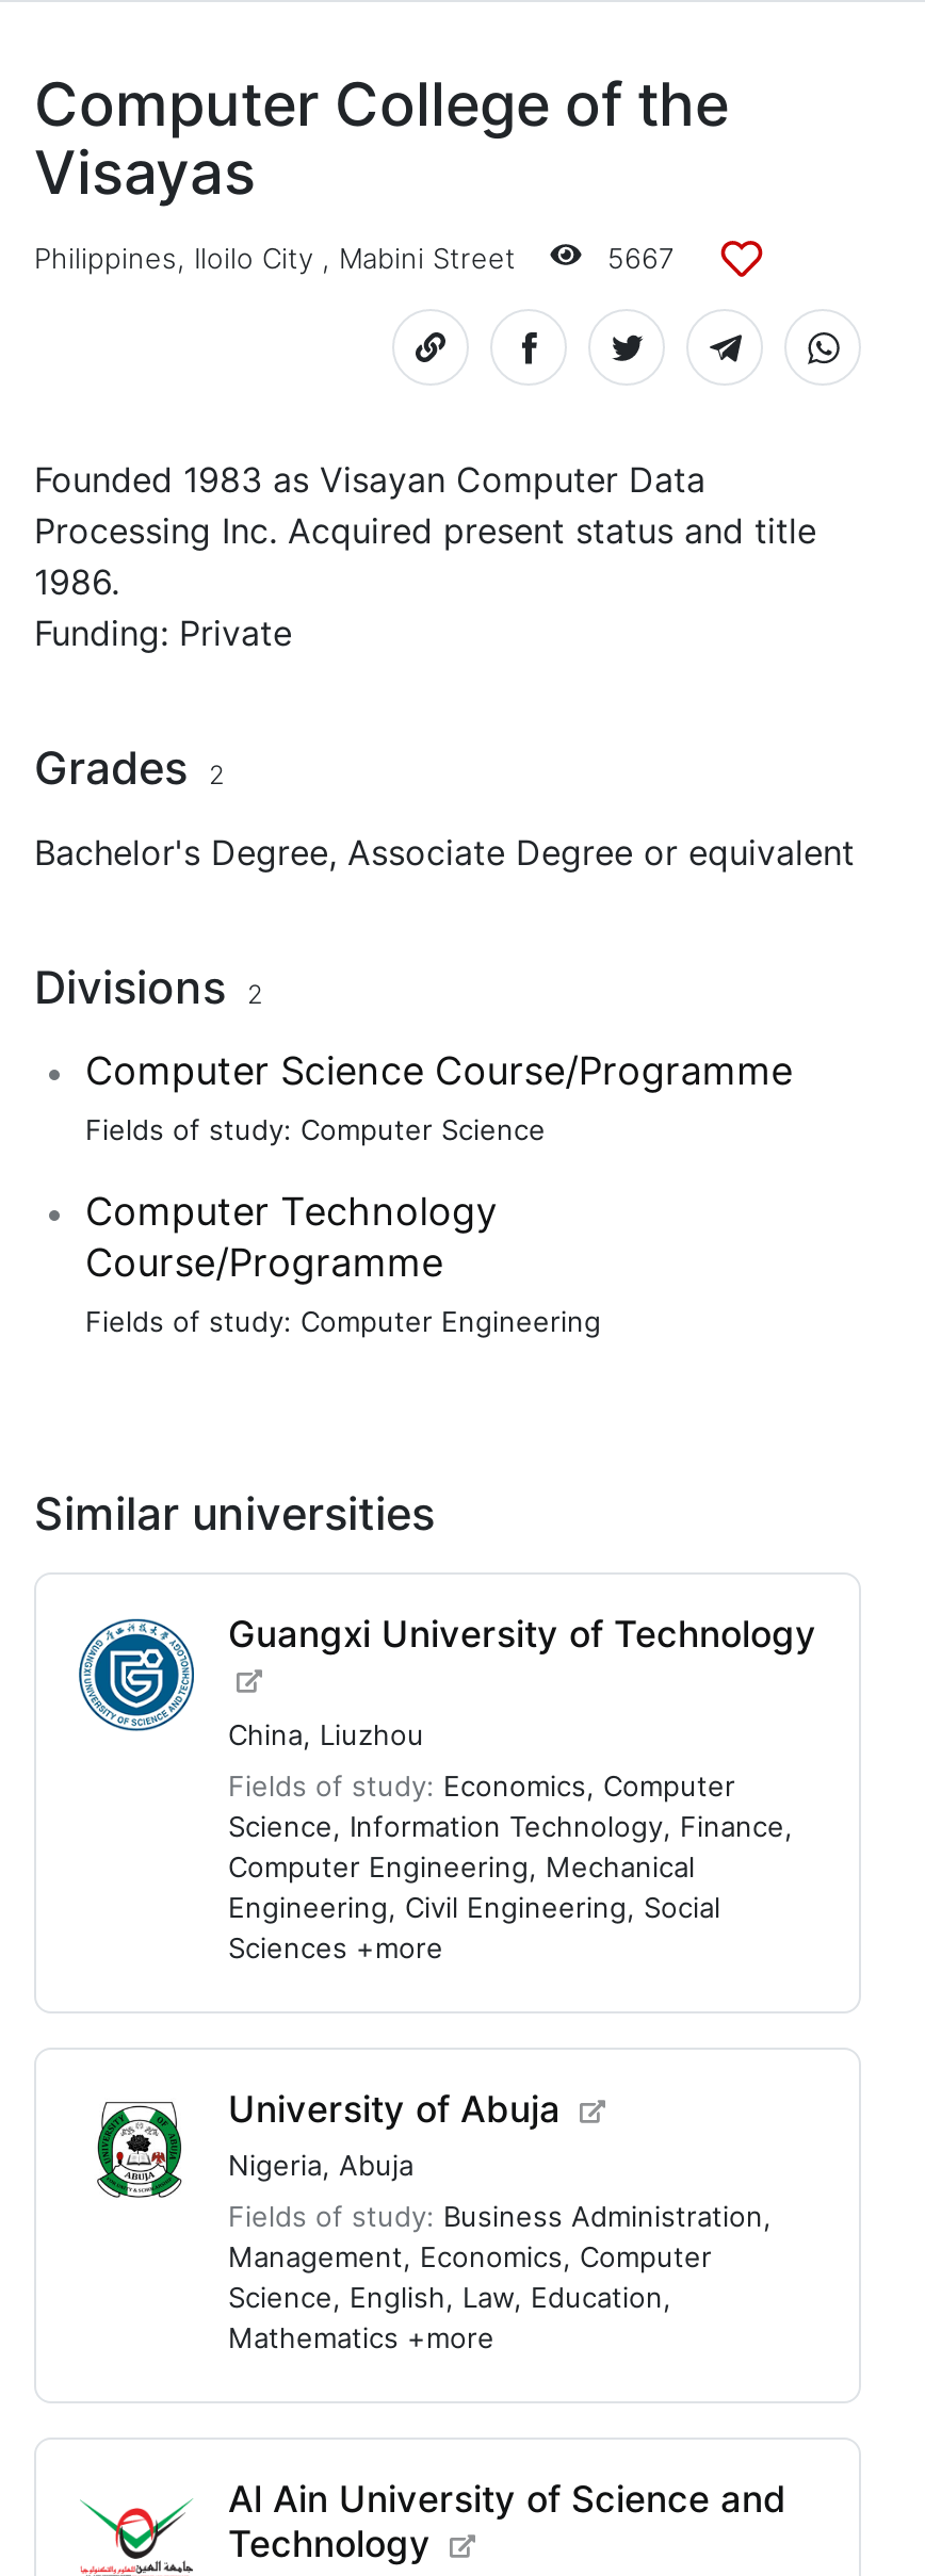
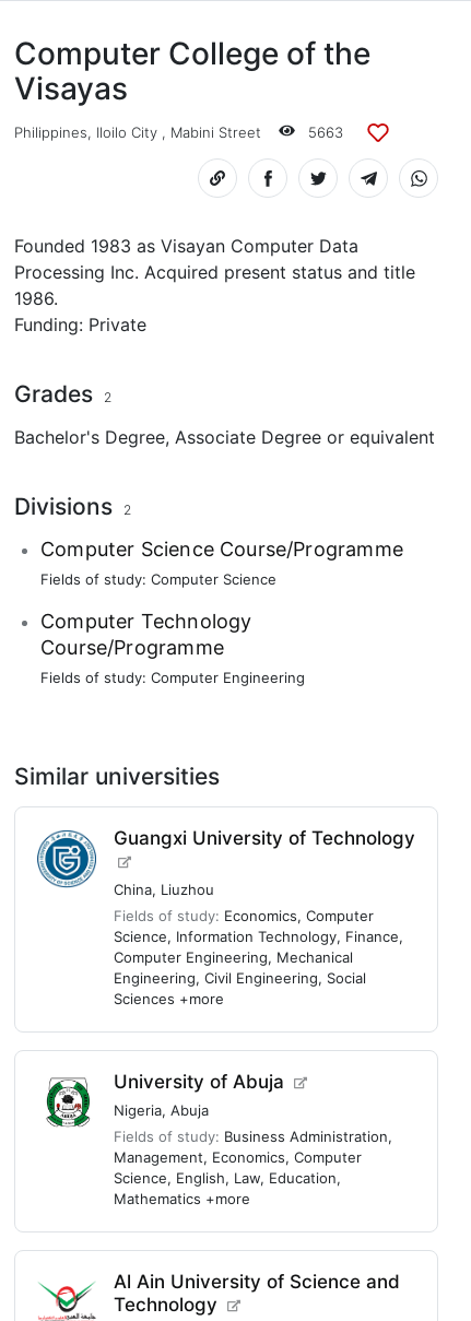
- 5667
+ 5663
